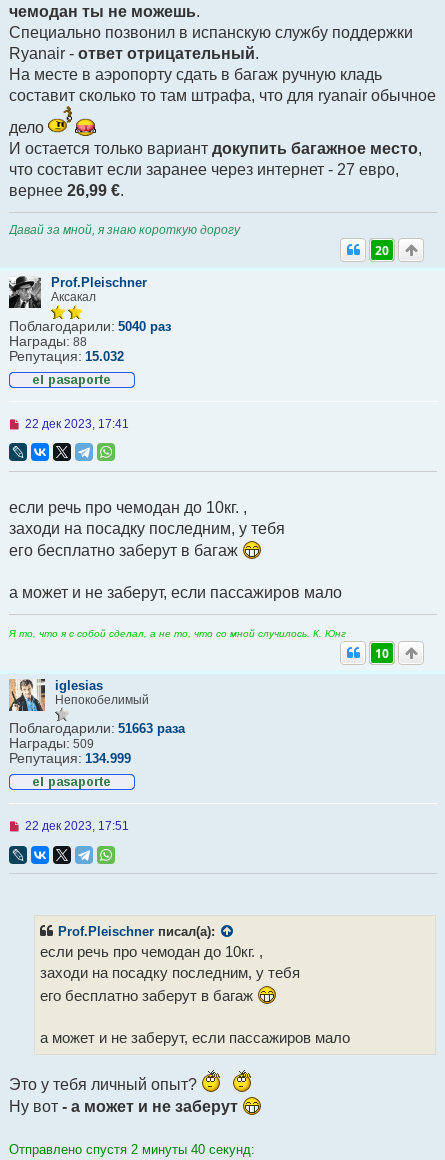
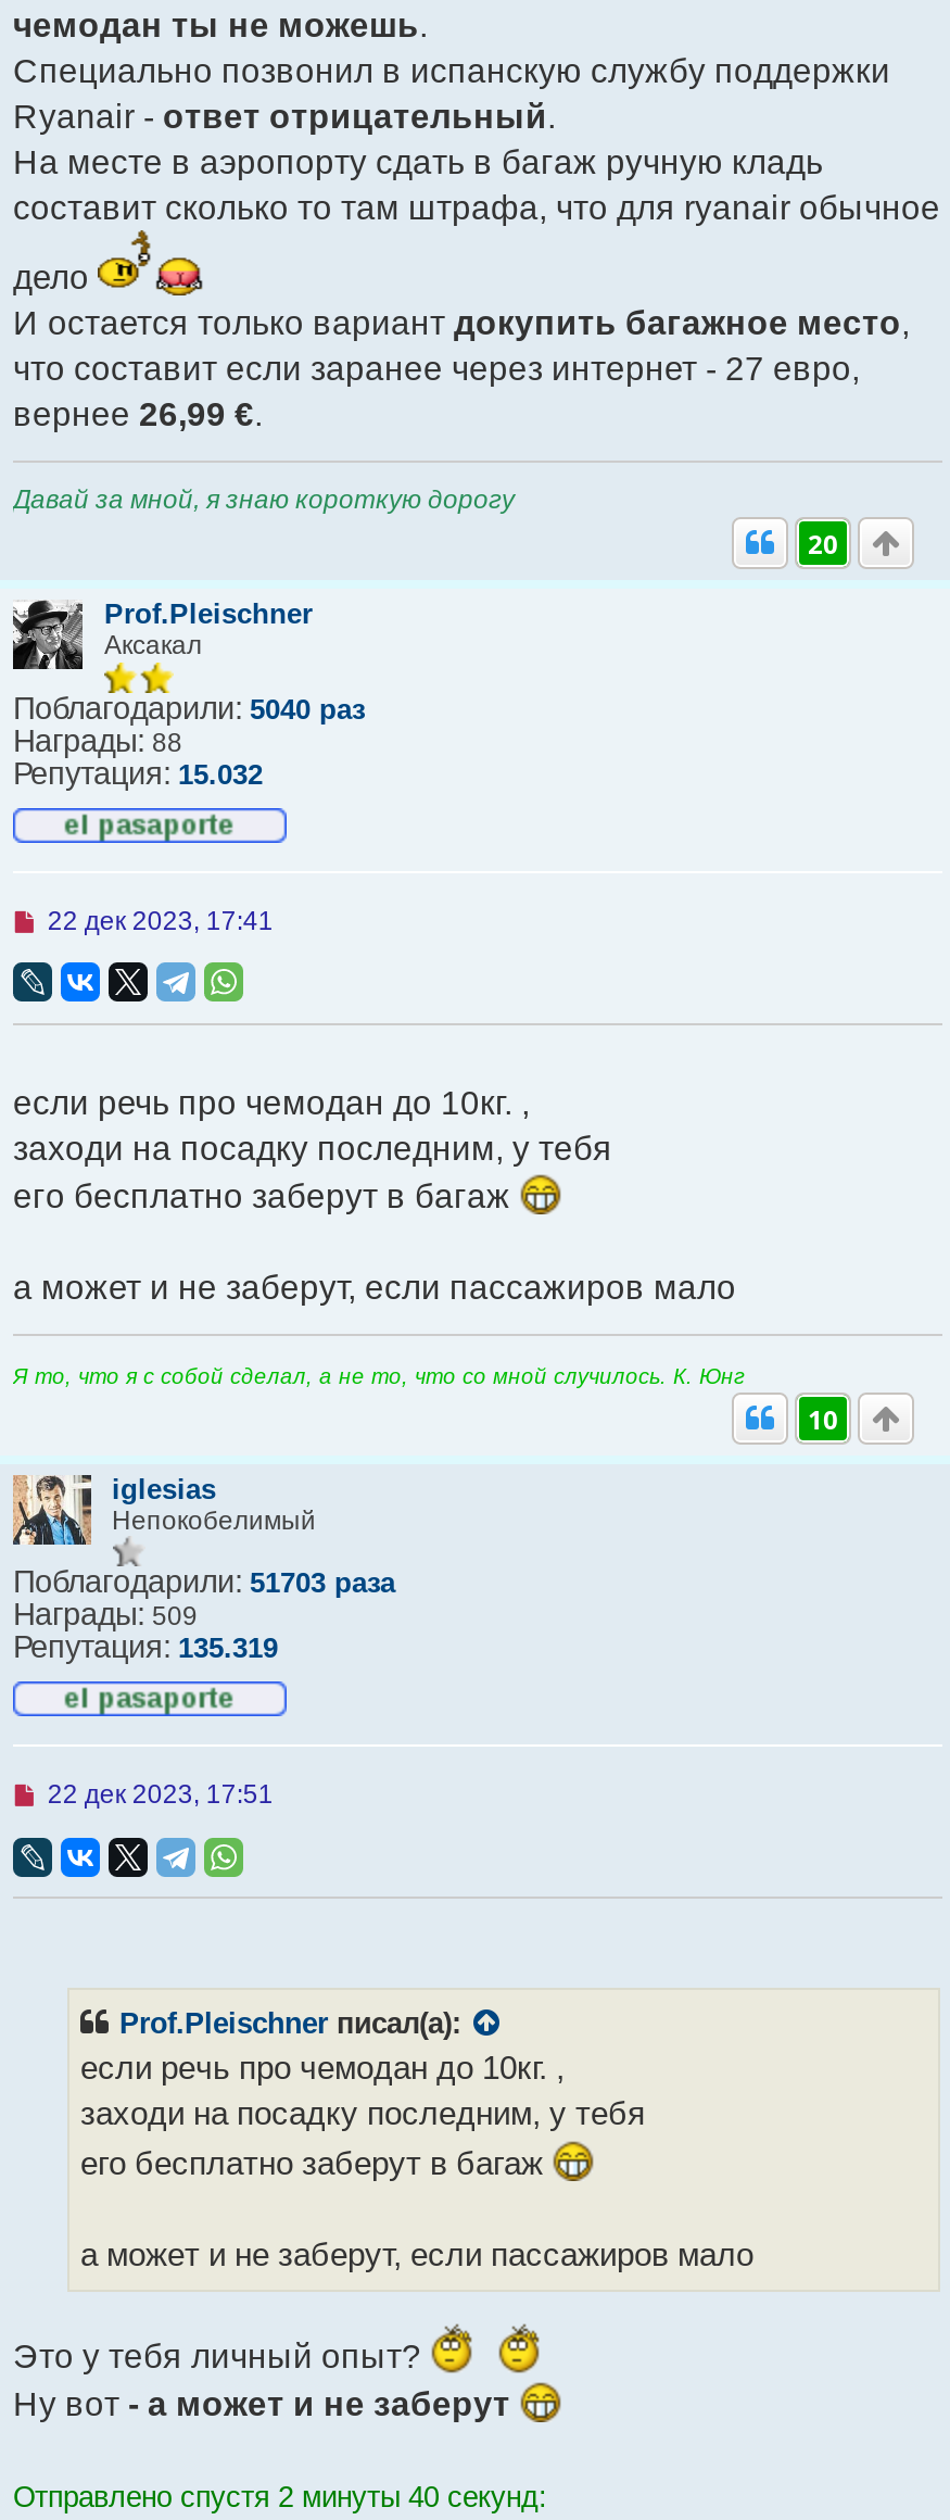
- Поблагодарили: 51663 раза
+ Поблагодарили: 51703 раза

- Репутация: 134.999
+ Репутация: 135.319
